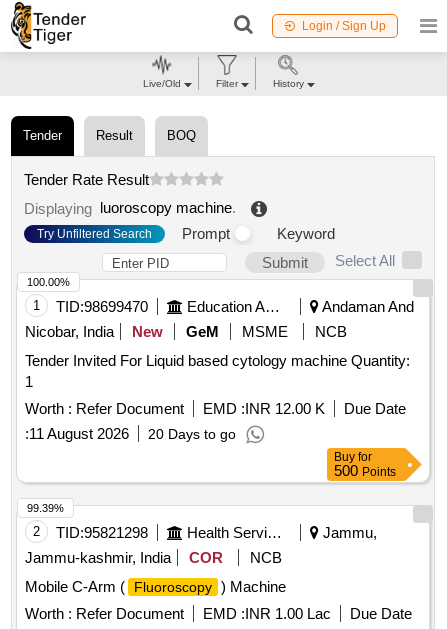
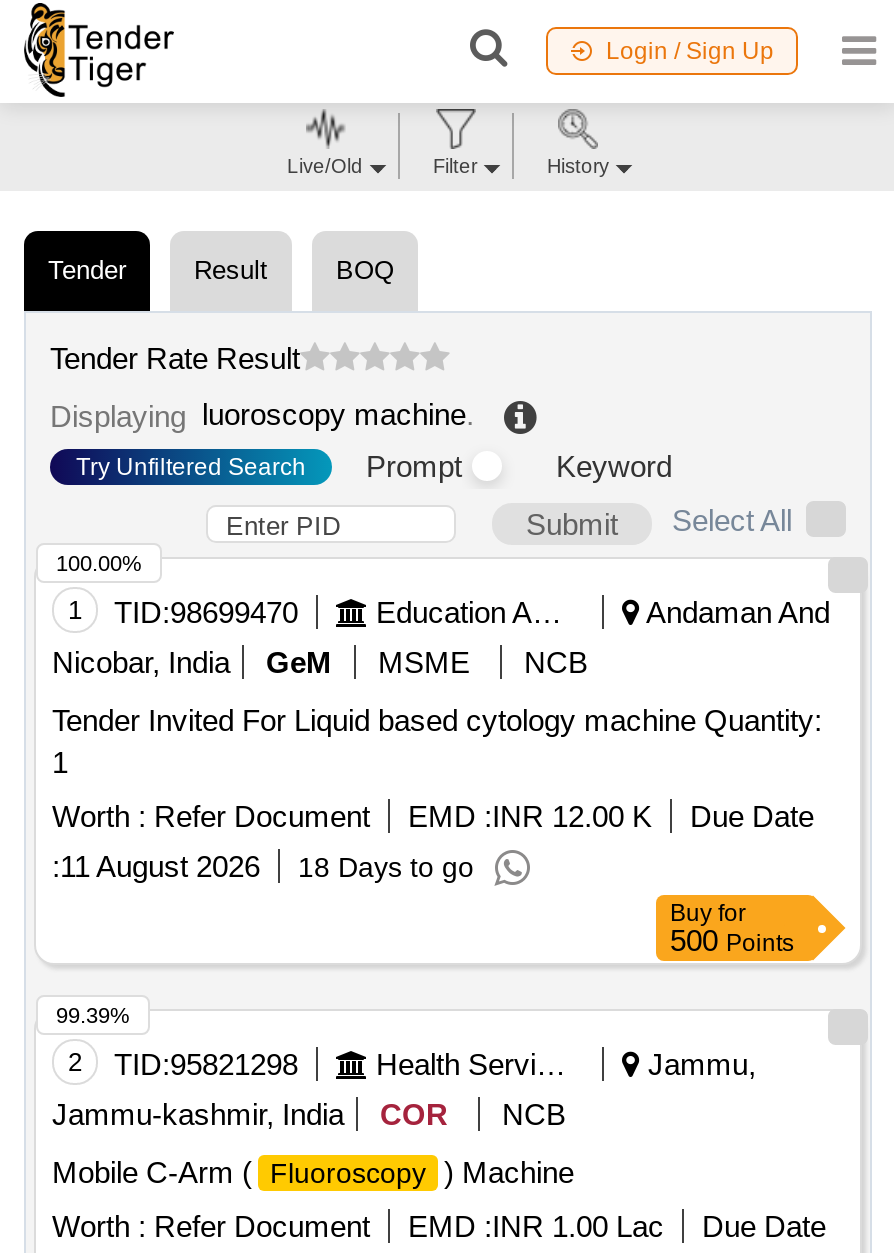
- New

- :11 August 2026 20 Days to go
+ :11 August 2026 18 Days to go
